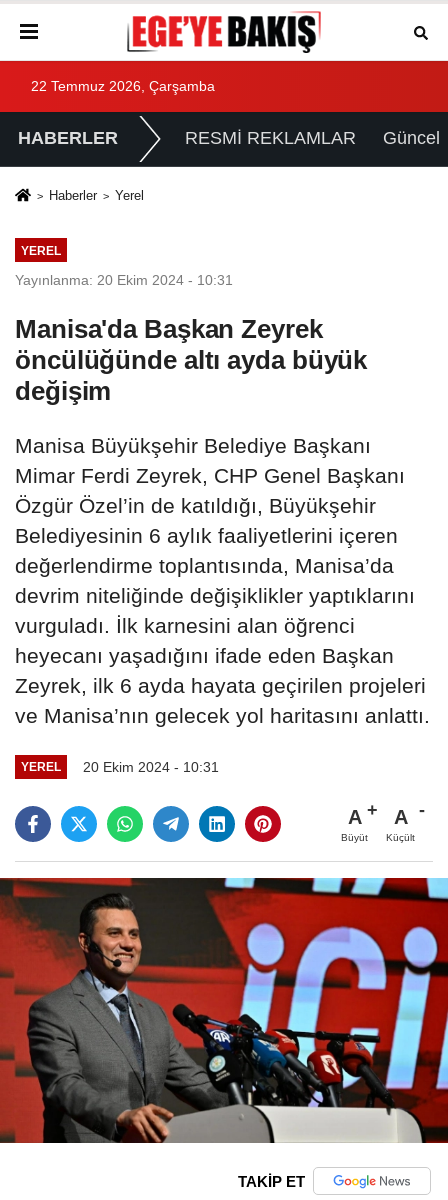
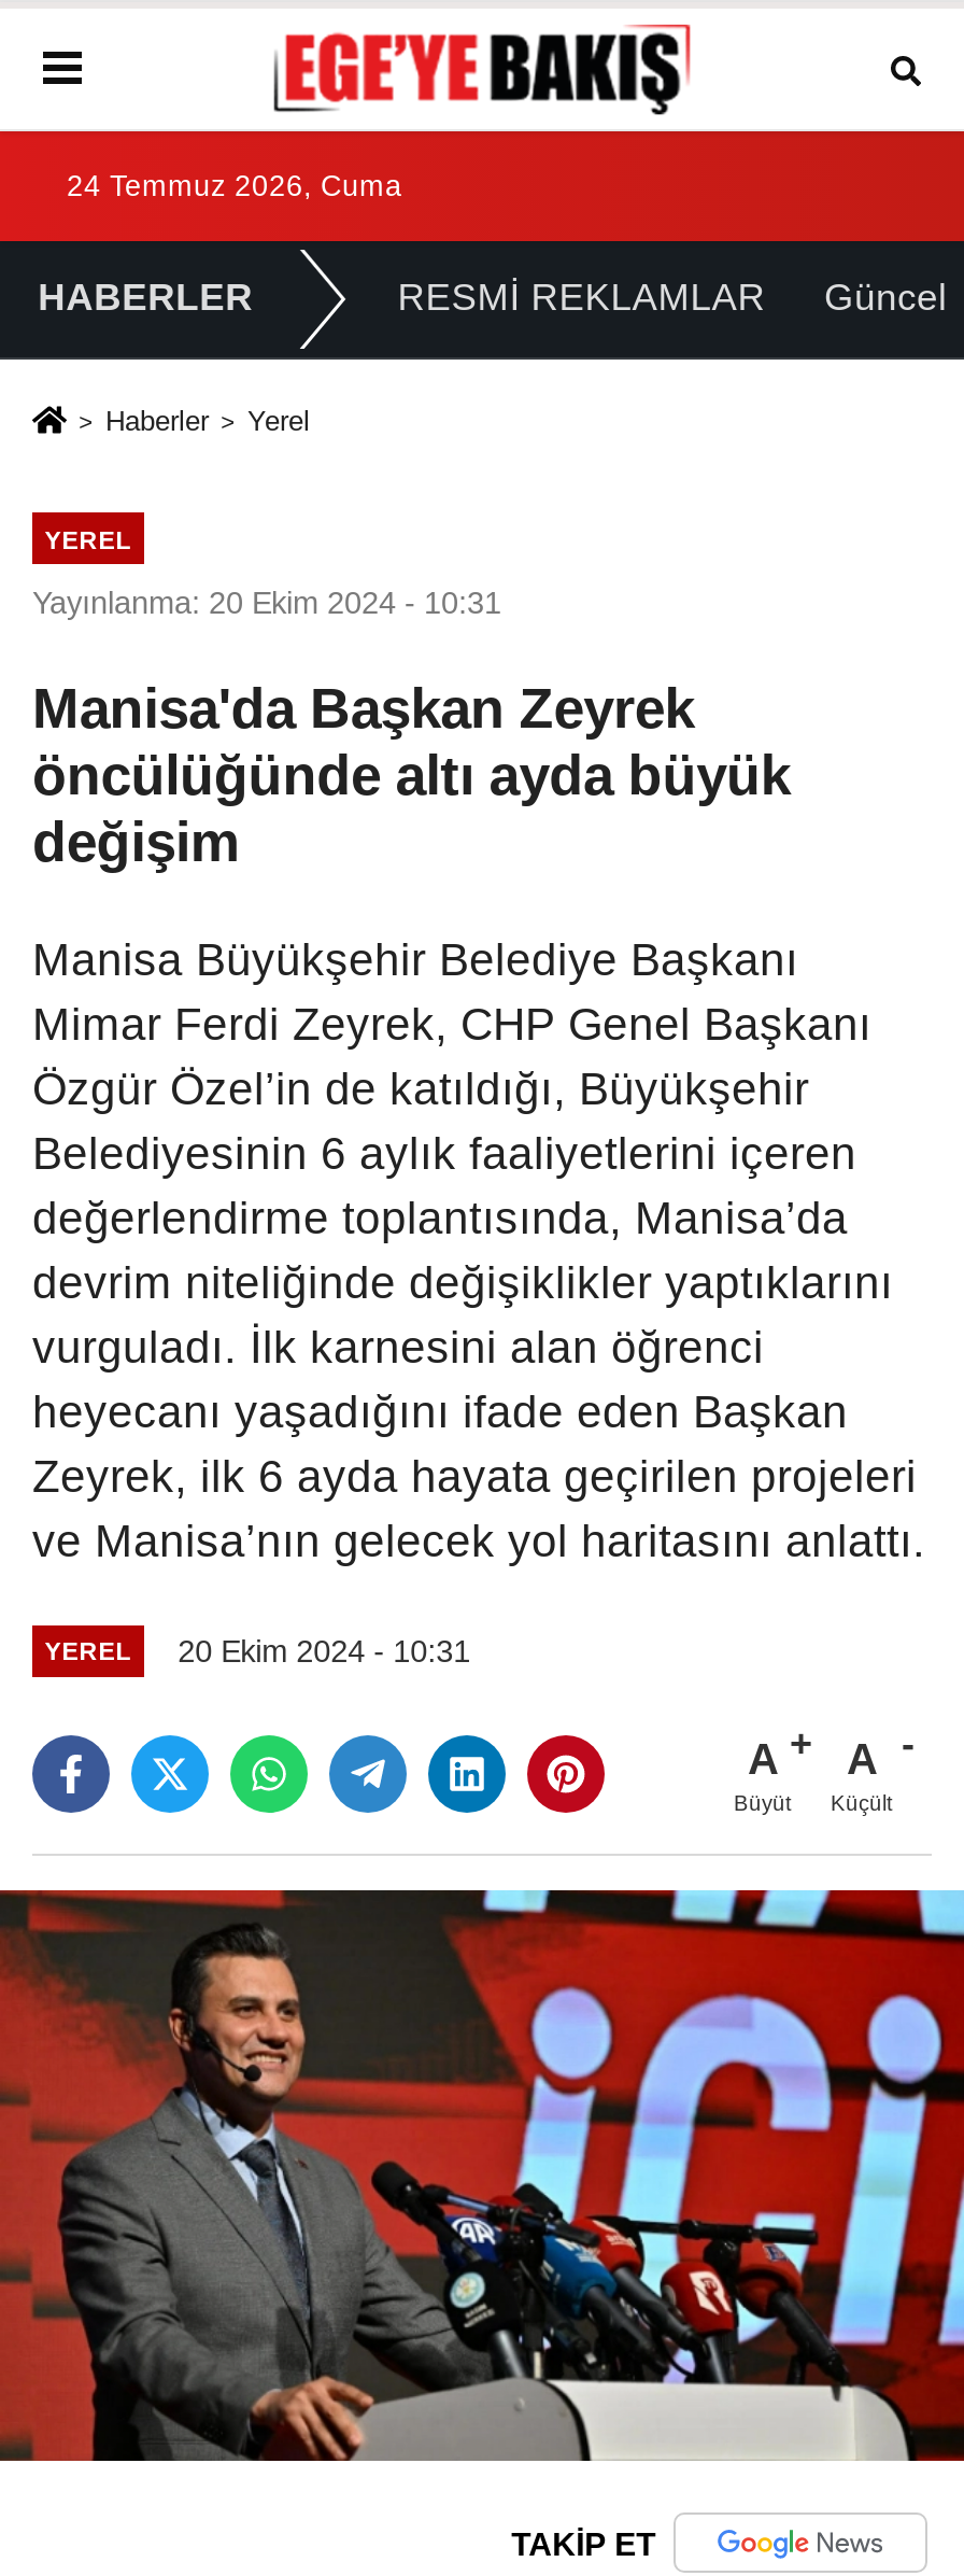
- 22 Temmuz 2026, Çarşamba
+ 24 Temmuz 2026, Cuma
